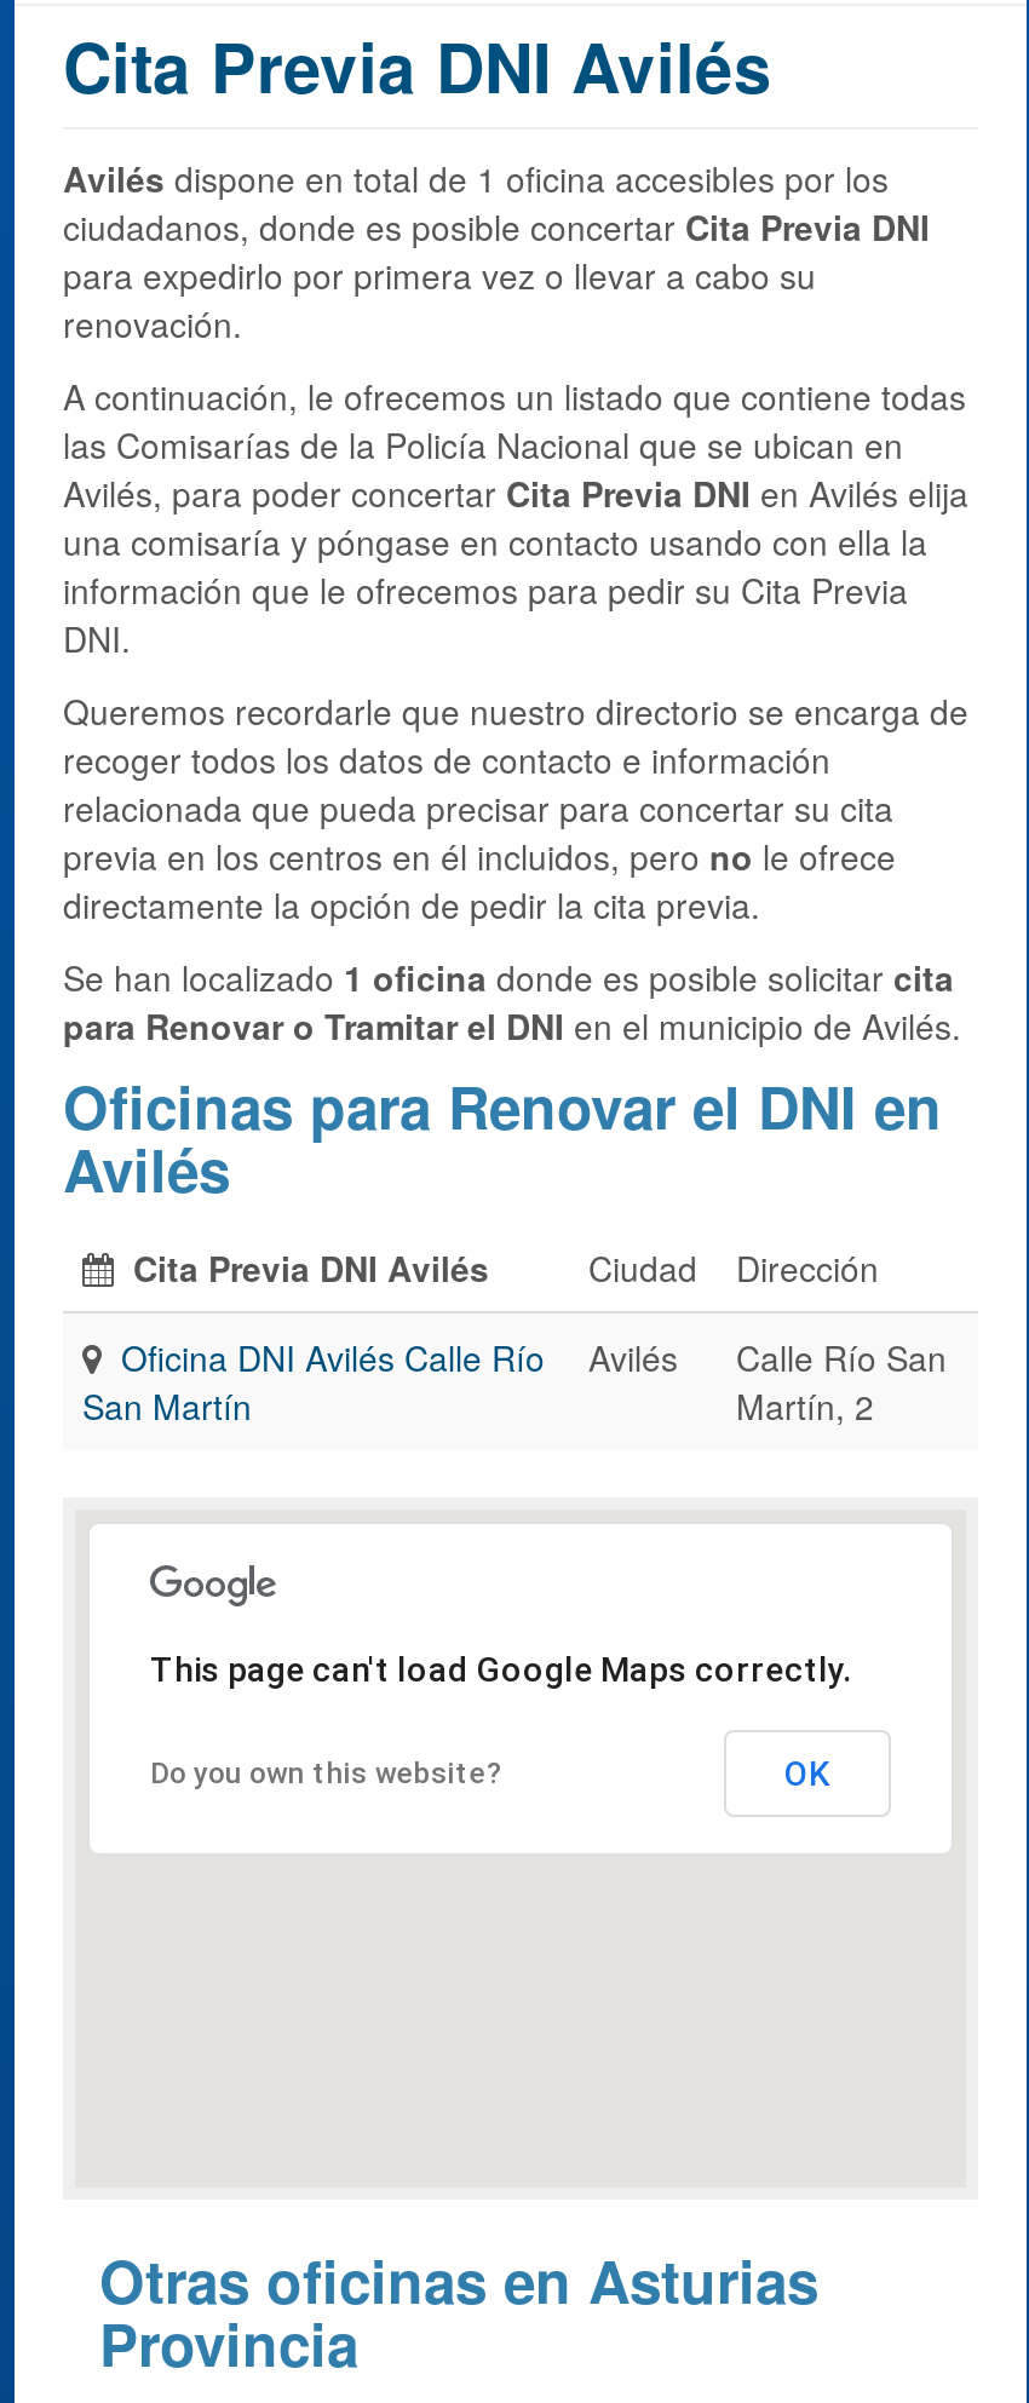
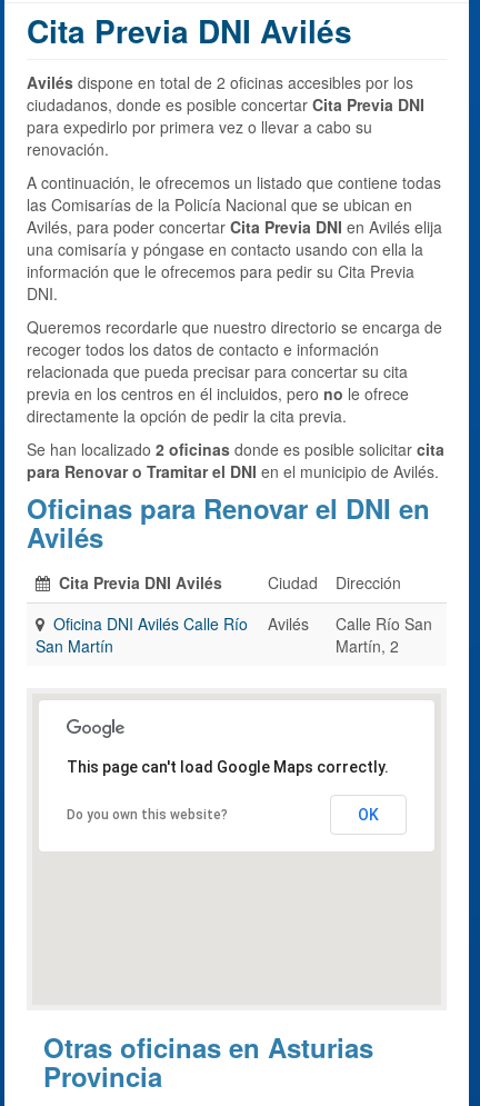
- Avilés dispone en total de 1 oficina accesibles por los
+ Avilés dispone en total de 2 oficinas accesibles por los

- Se han localizado 1 oficina donde es posible solicitar cita
+ Se han localizado 2 oficinas donde es posible solicitar cita
